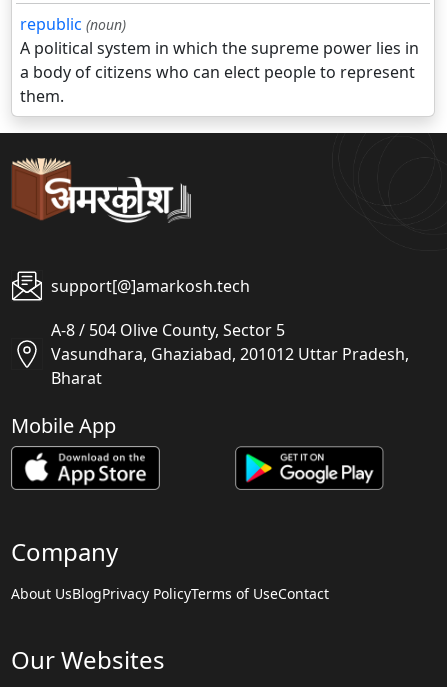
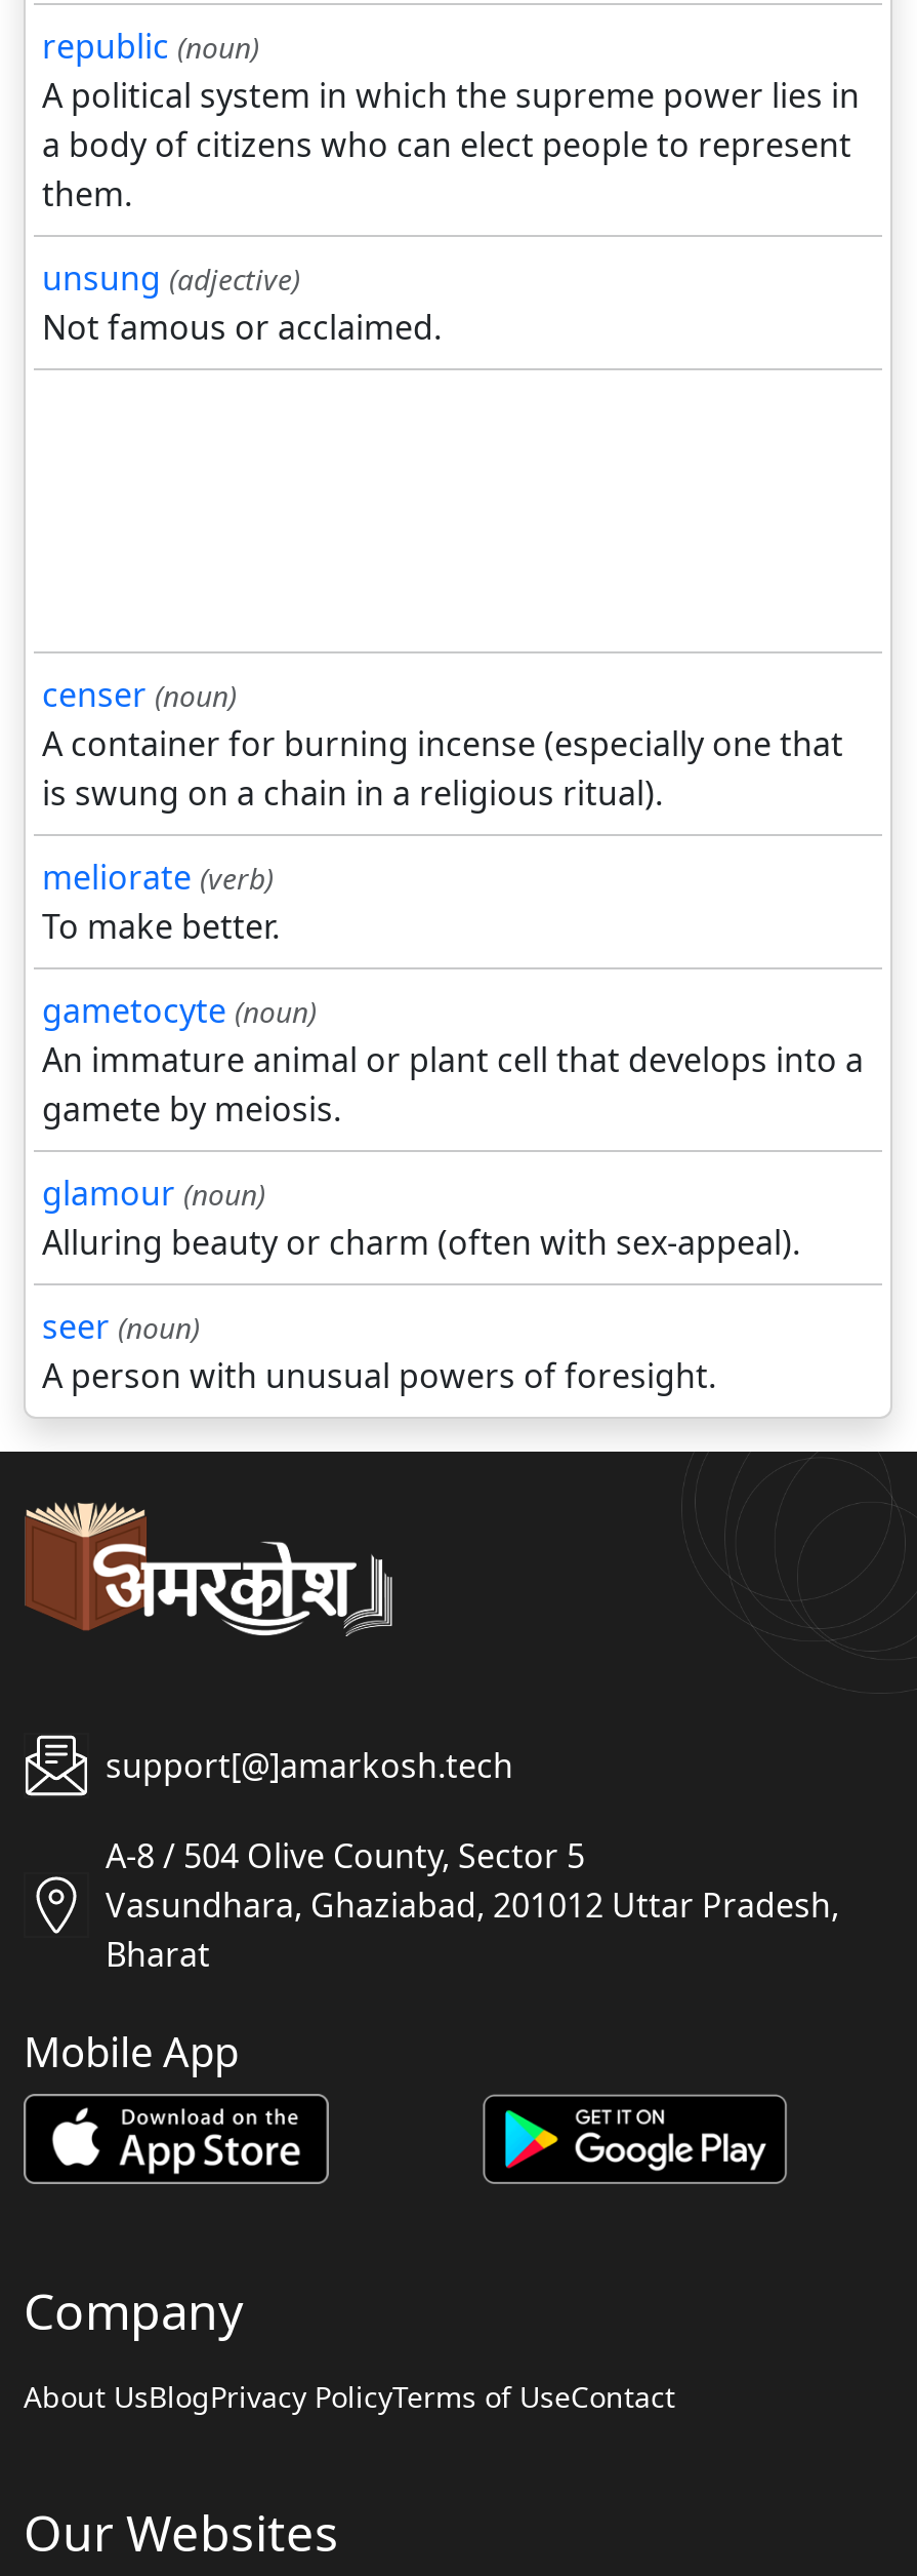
+ unsung (adjective)
+ Not famous or acclaimed.

+ censer (noun)
+ A container for burning incense (especially one that
+ is swung on a chain in a religious ritual).
+ meliorate (verb)
+ To make better.
+ gametocyte (noun)
+ An immature animal or plant cell that develops into a
+ gamete by meiosis.
+ glamour (noun)
+ Alluring beauty or charm (often with sex-appeal).
+ seer (noun)
+ A person with unusual powers of foresight.
